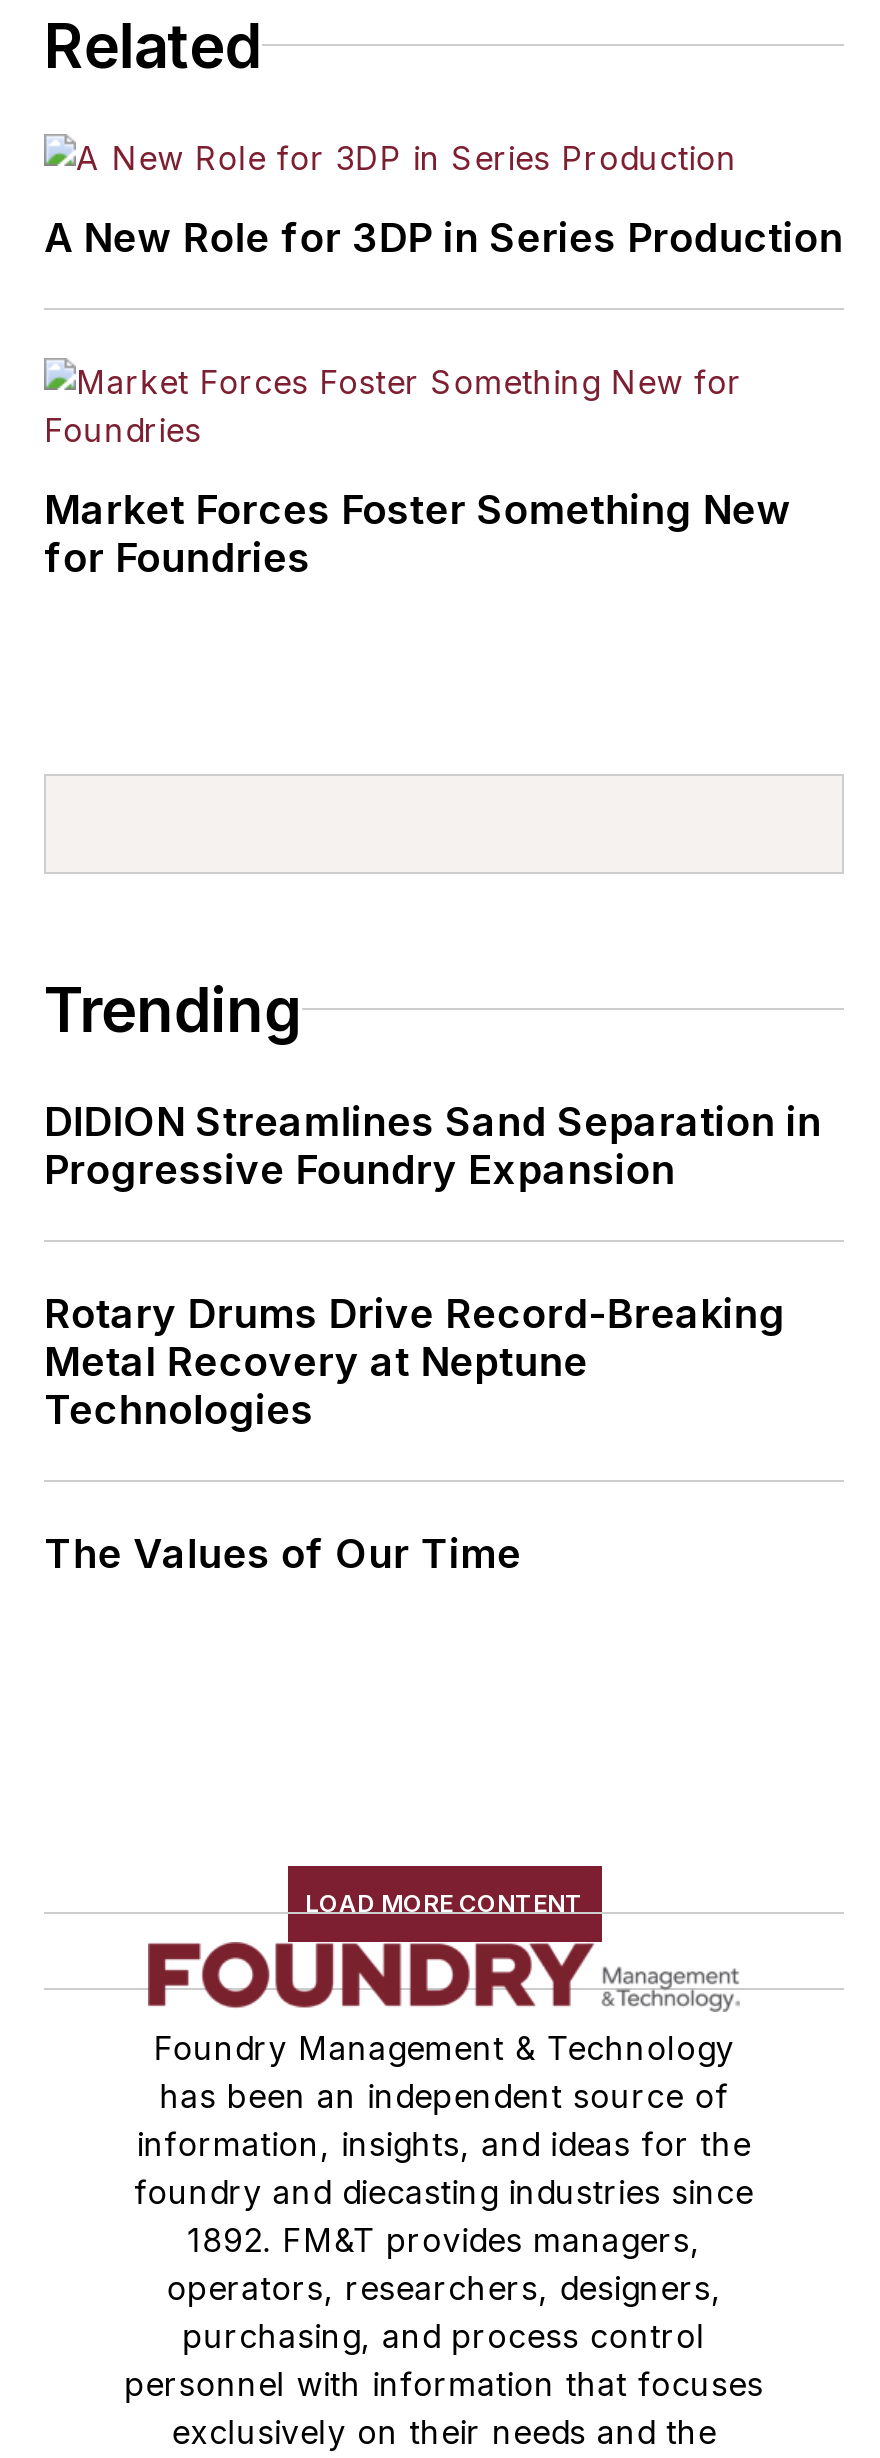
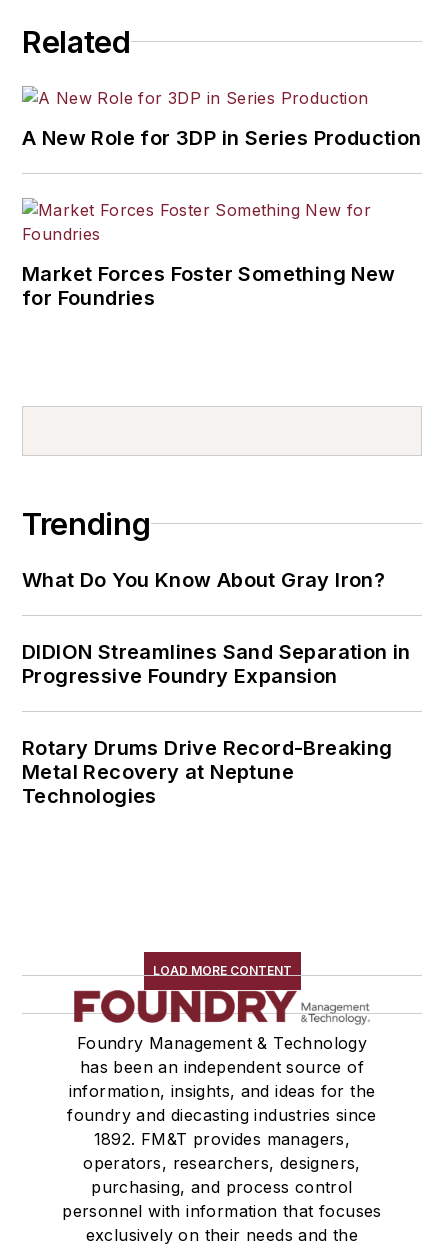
+ What Do You Know About Gray Iron?

moved down: DIDION Streamlines Sand Separation in | Progressive Foundry Expansion | Rotary Drums Drive Record-Breaking | Metal Recovery at Neptune | Technologies

- The Values of Our Time
